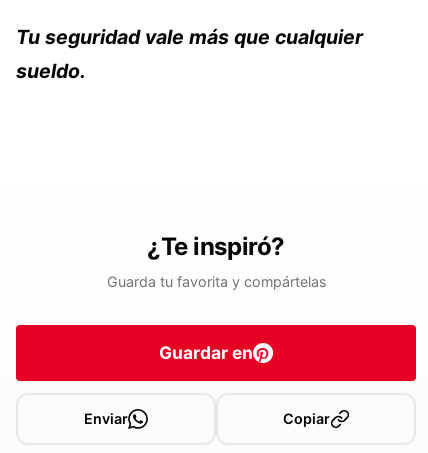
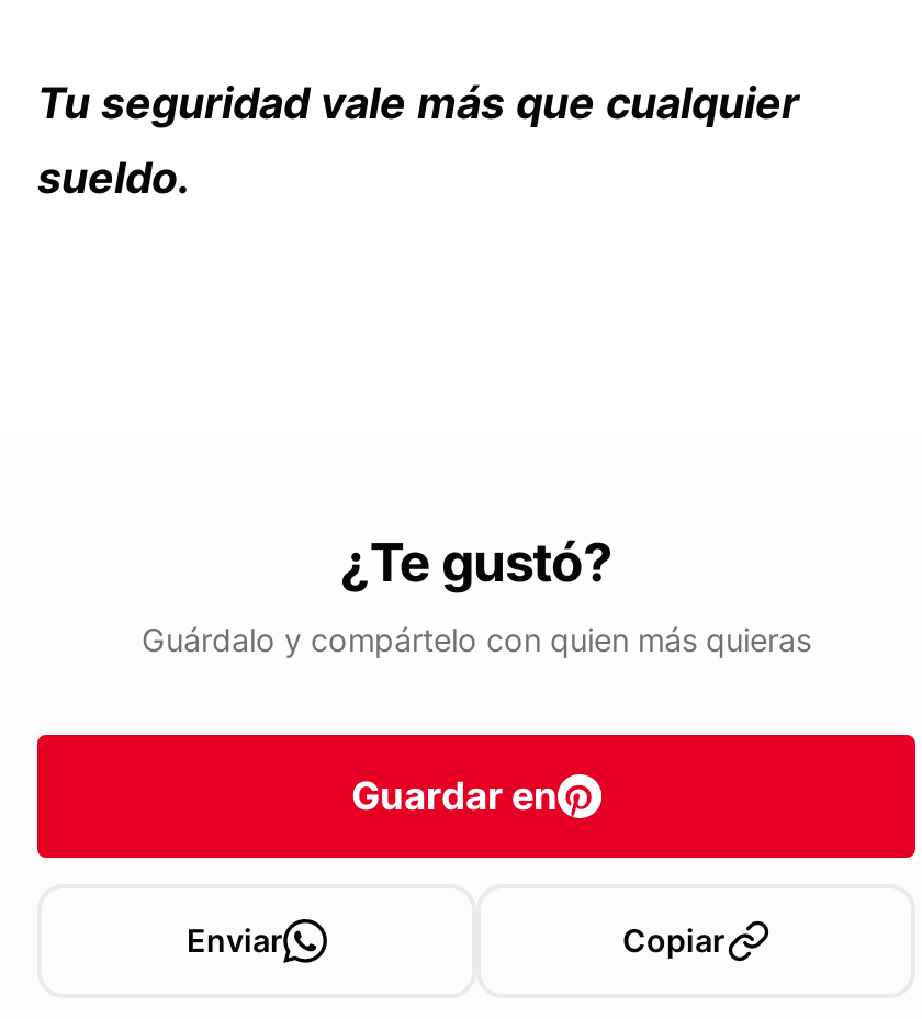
- ¿Te inspiró?
- Guarda tu favorita y compártelas
+ ¿Te gustó?
+ Guárdalo y compártelo con quien más quieras
